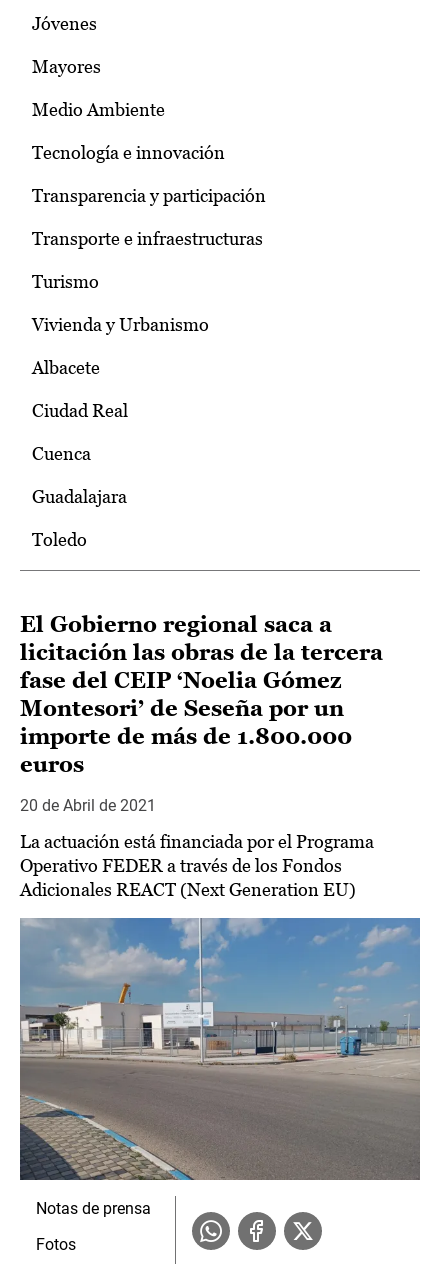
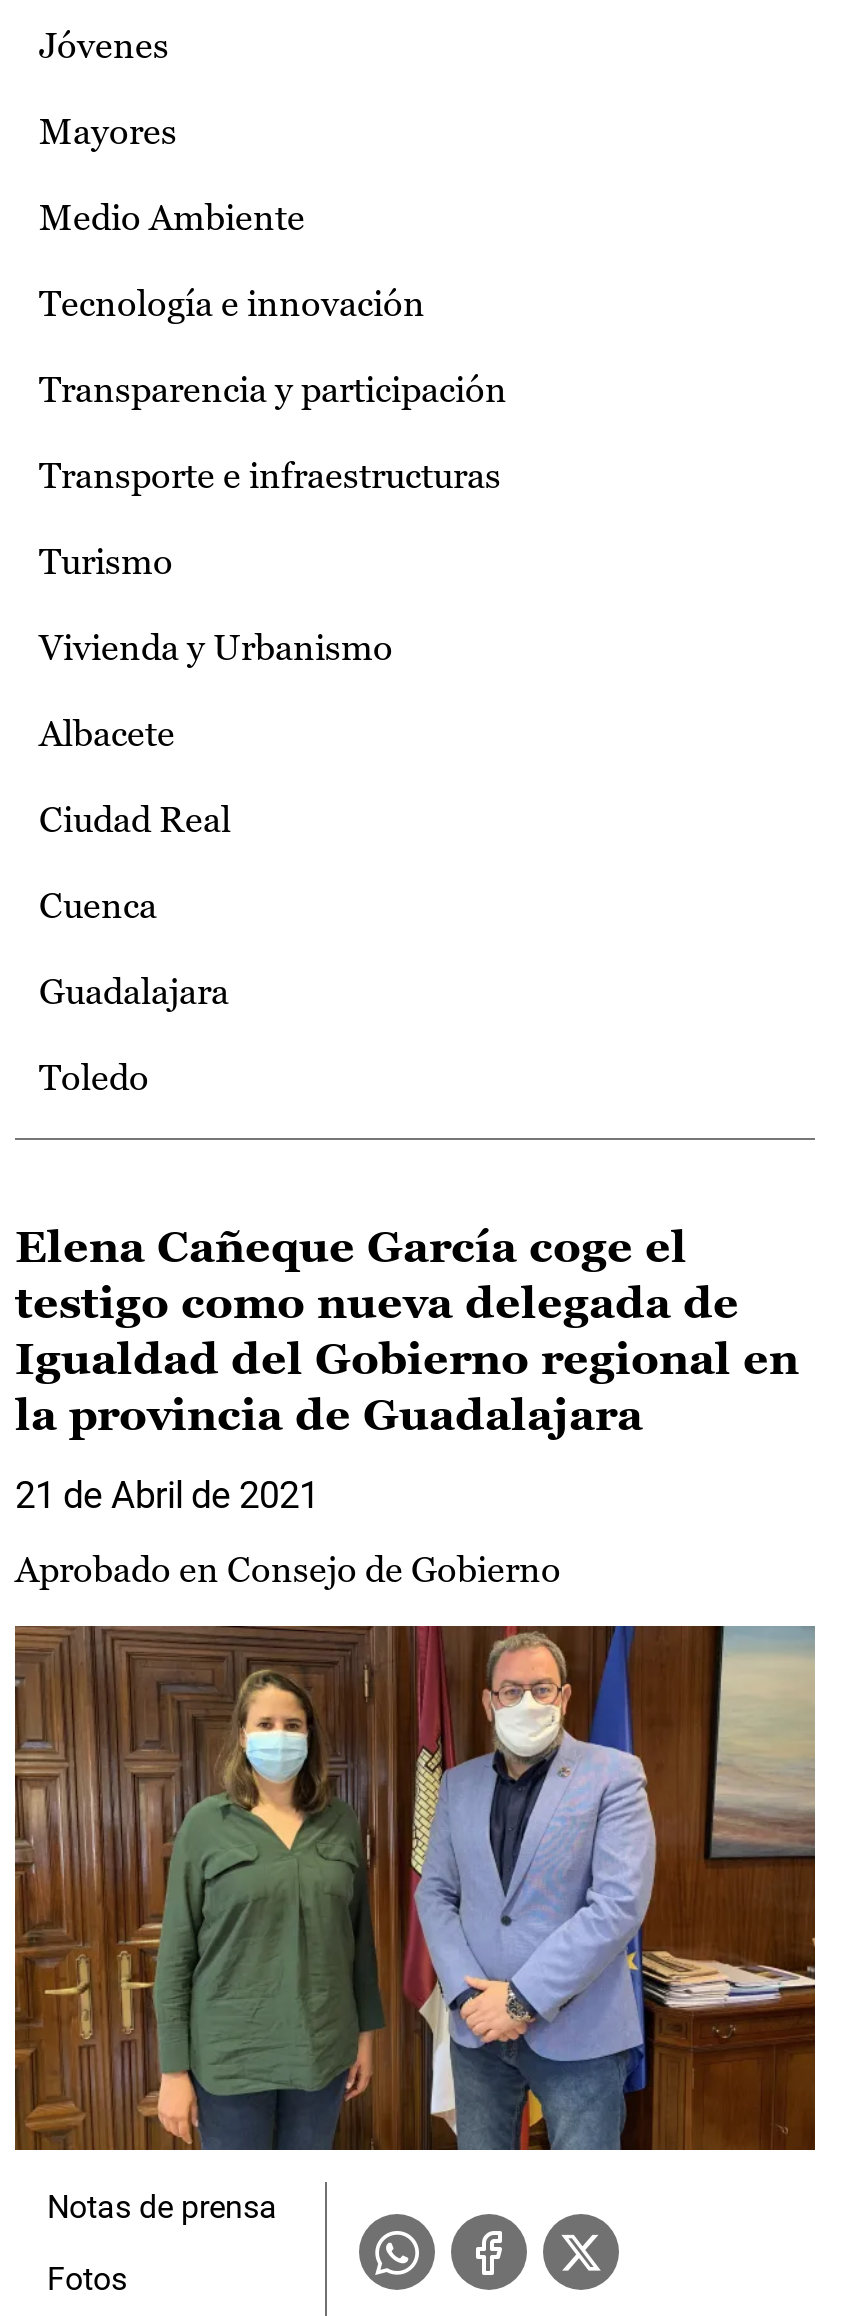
- El Gobierno regional saca a
- licitación las obras de la tercera
- fase del CEIP ‘Noelia Gómez
- Montesori’ de Seseña por un
- importe de más de 1.800.000
- euros
+ Elena Cañeque García coge el
+ testigo como nueva delegada de
+ Igualdad del Gobierno regional en
+ la provincia de Guadalajara

- 20 de Abril de 2021
+ 21 de Abril de 2021

- La actuación está financiada por el Programa
- Operativo FEDER a través de los Fondos
- Adicionales REACT (Next Generation EU)
+ Aprobado en Consejo de Gobierno

- [image]
+ [image]
